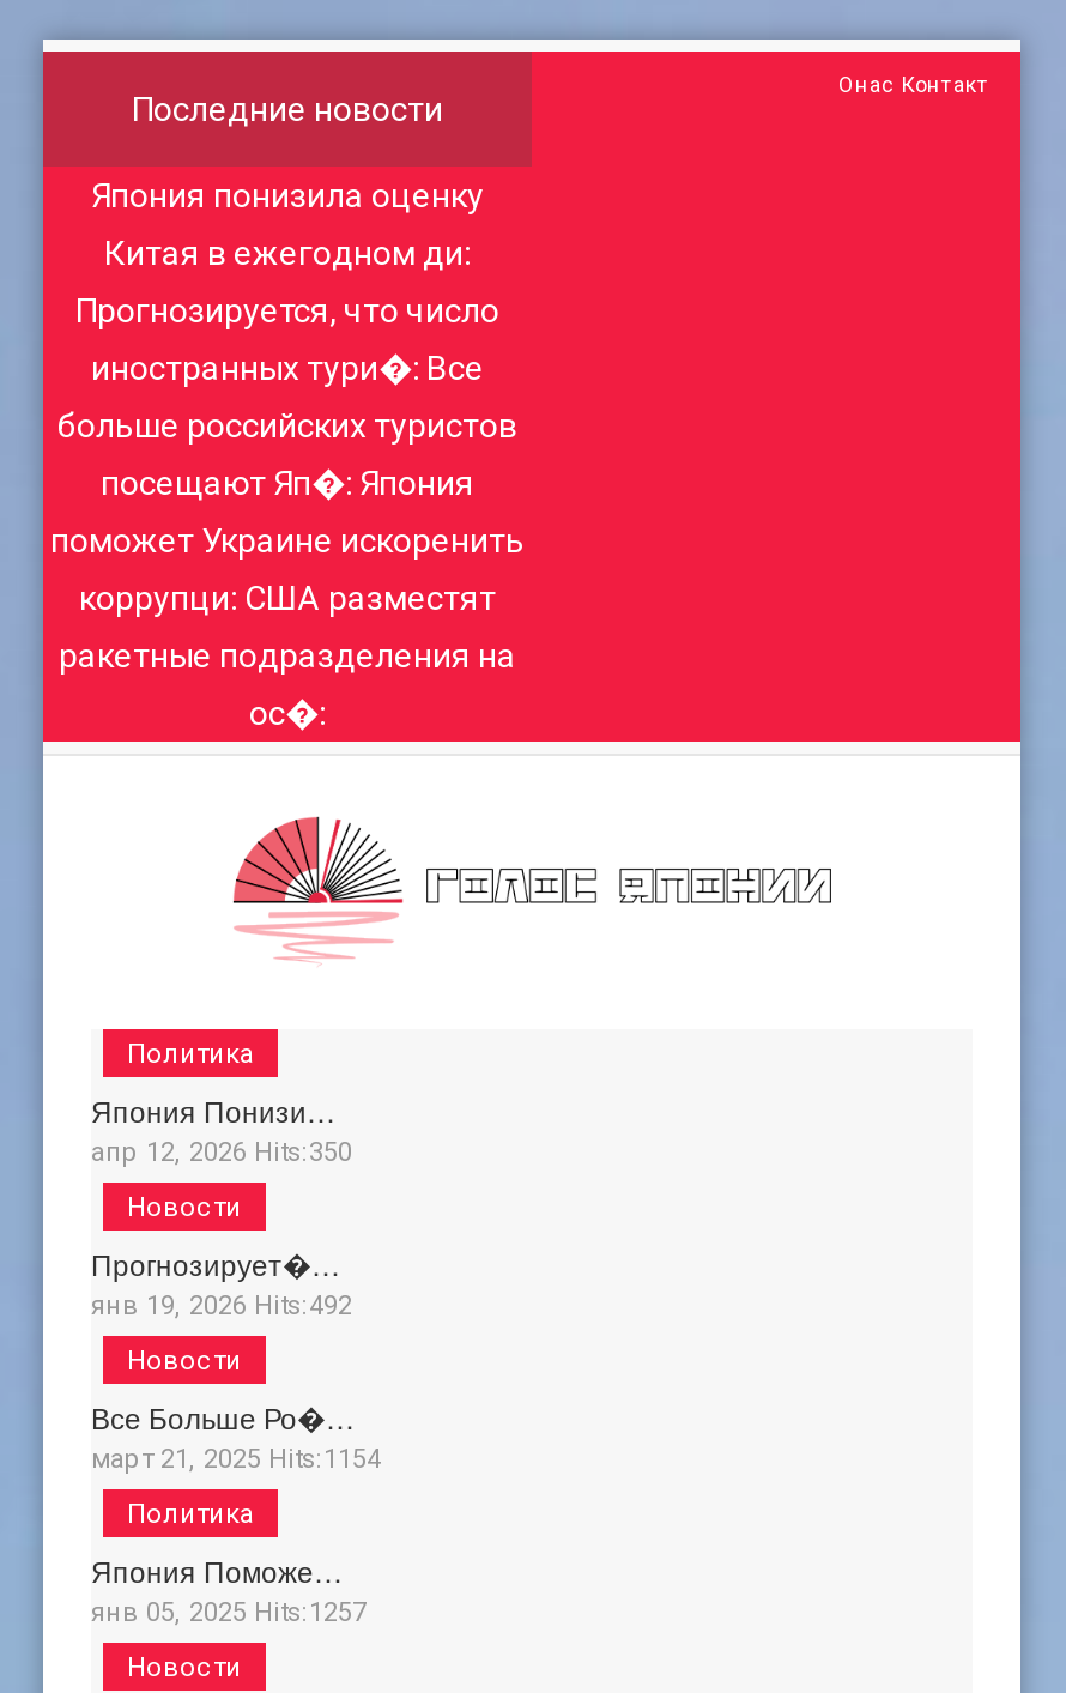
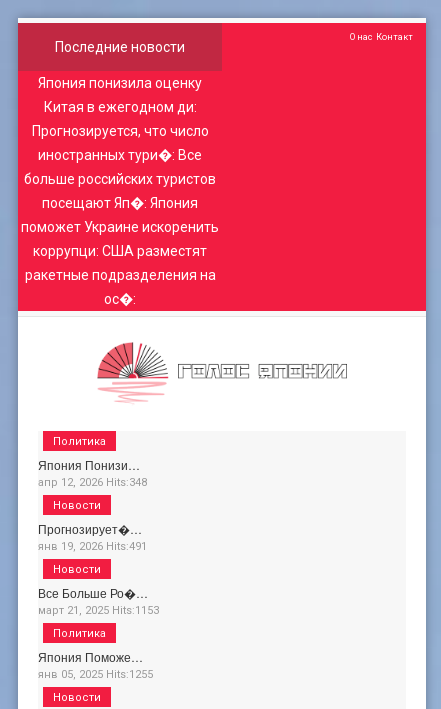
- апр 12, 2026 Hits:350
+ апр 12, 2026 Hits:348

- янв 19, 2026 Hits:492
+ янв 19, 2026 Hits:491

- март 21, 2025 Hits: 1154
+ март 21, 2025 Hits: 1153

- янв 05, 2025 Hits: 1257
+ янв 05, 2025 Hits: 1255
